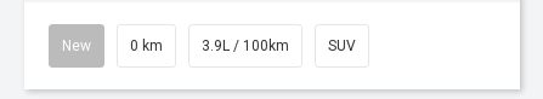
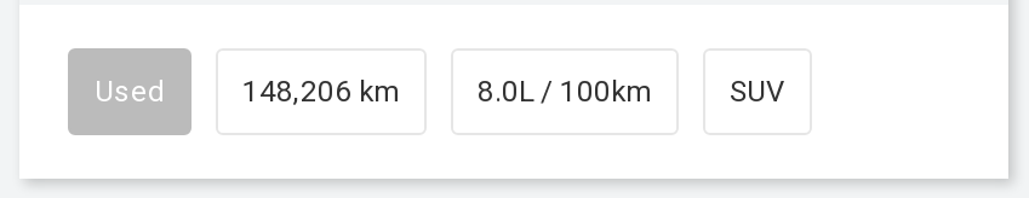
- New
- 0 km
- 3.9L / 100km
+ Used
+ 148,206 km
+ 8.0L / 100km
